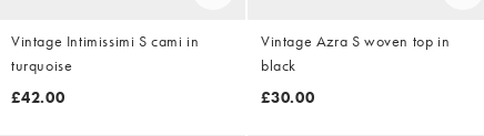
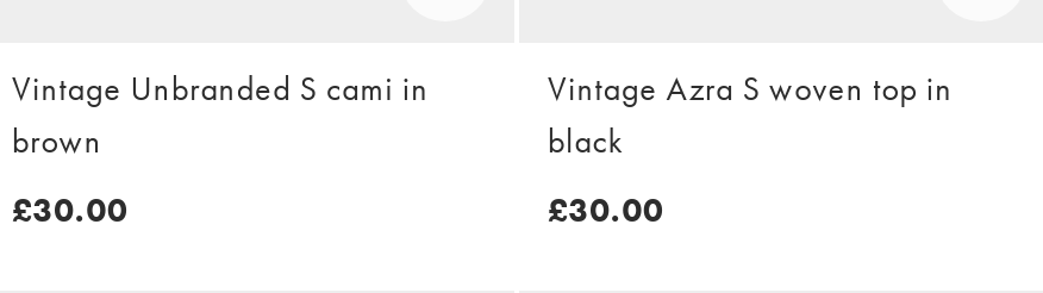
- Vintage Intimissimi S cami in
- turquoise
+ Vintage Unbranded S cami in
+ brown

- £42.00
+ £30.00
